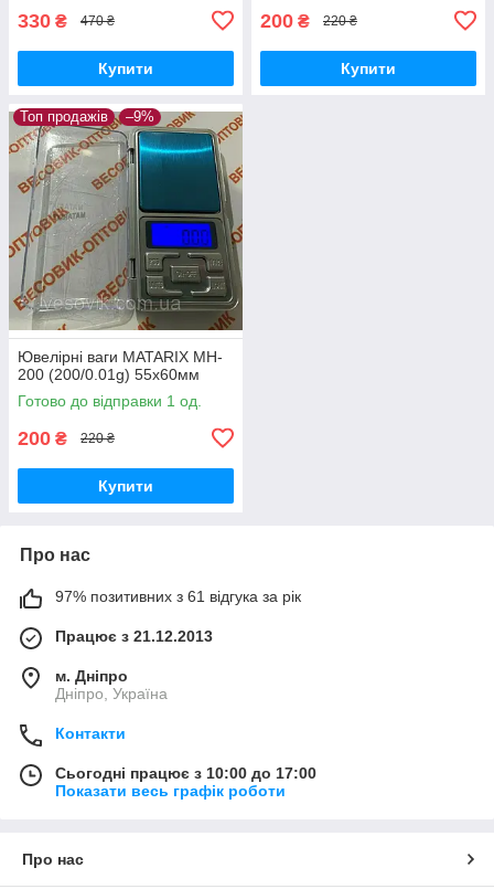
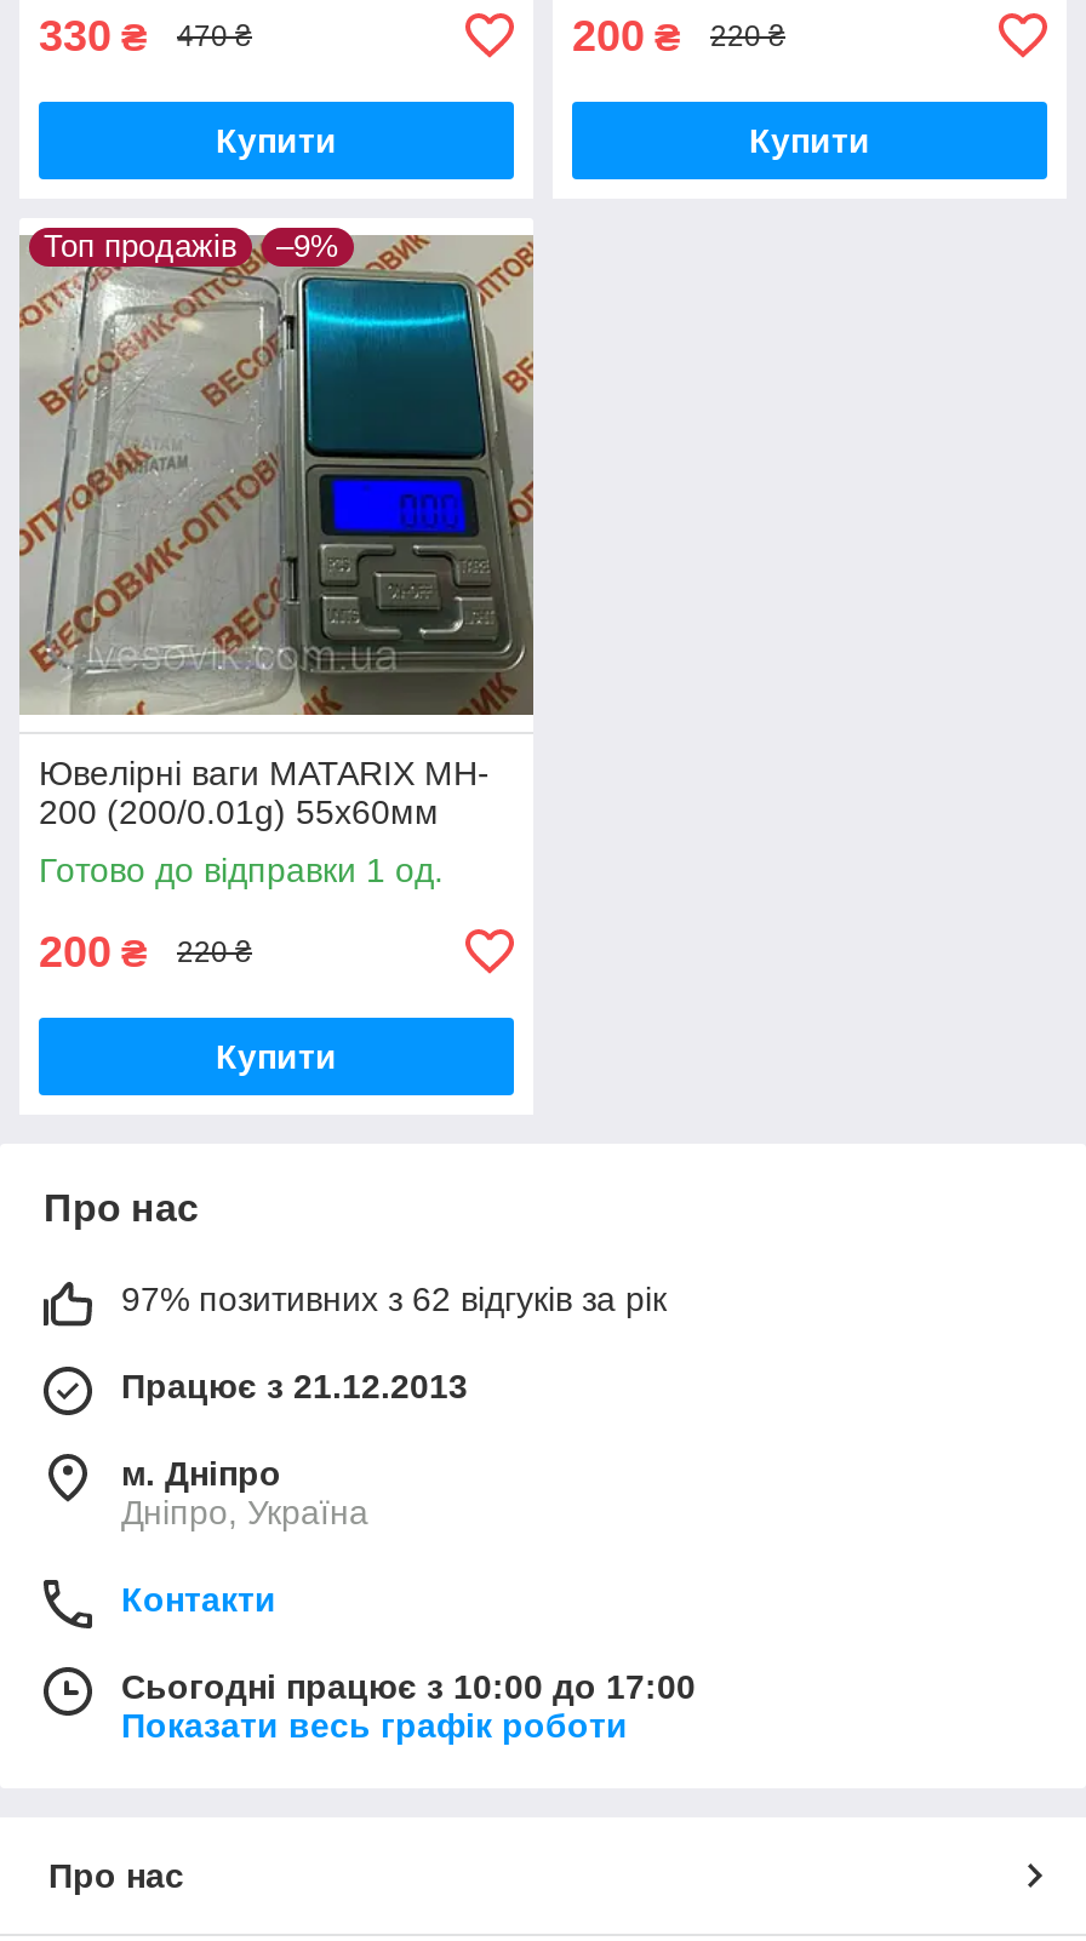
- 97% позитивних з 61 відгука за рік
+ 97% позитивних з 62 відгуків за рік
